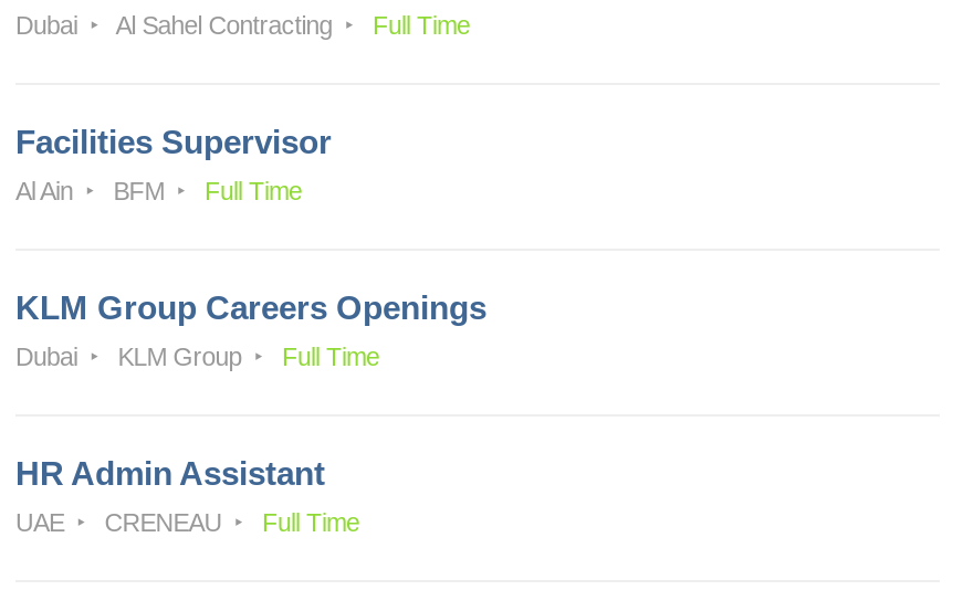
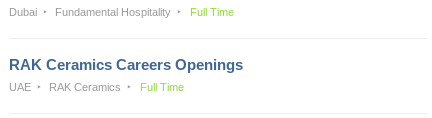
- Al Sahel Contracting
+ Fundamental Hospitality

- Facilities Supervisor
- Al Ain
- BFM
- Full Time
- KLM Group Careers Openings
- Dubai
- KLM Group
- Full Time
- HR Admin Assistant
+ RAK Ceramics Careers Openings

- CRENEAU
+ RAK Ceramics
